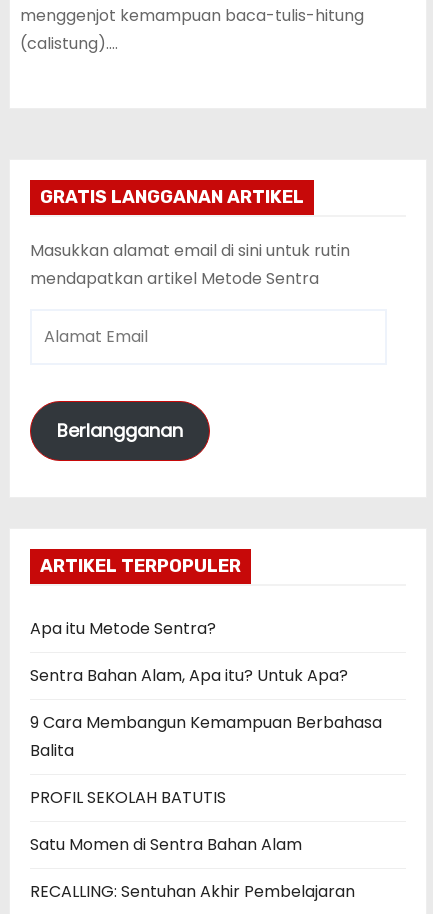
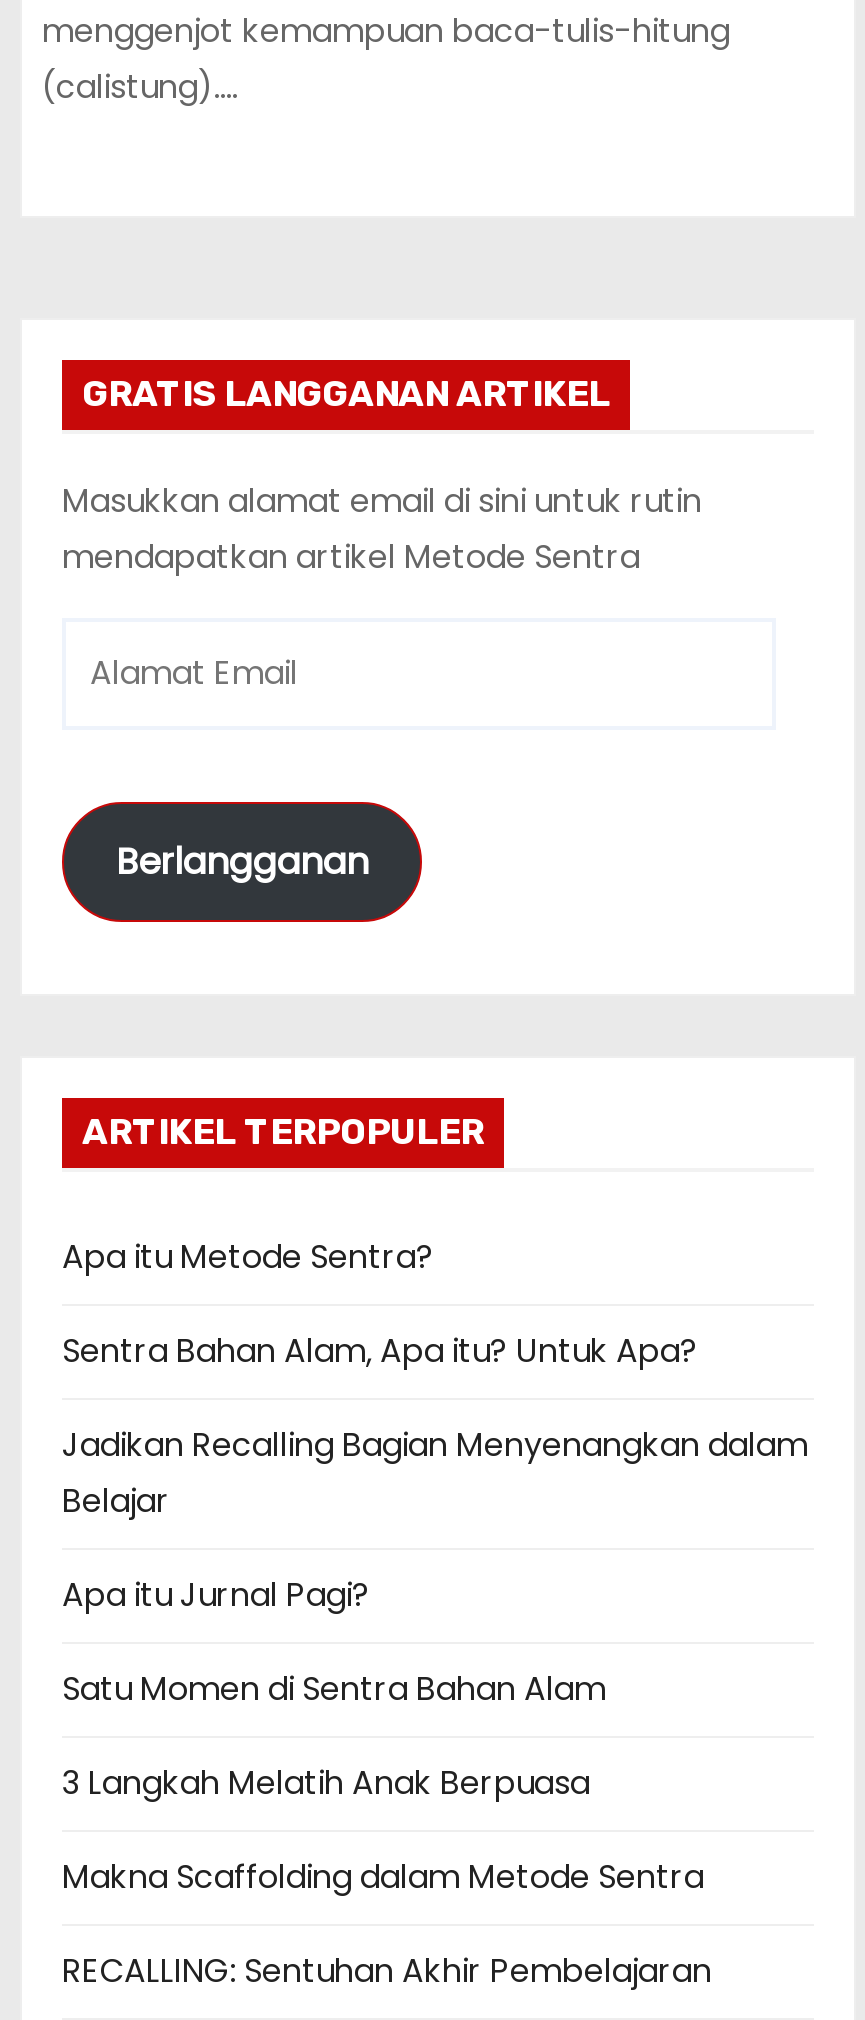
- 9 Cara Membangun Kemampuan Berbahasa
- Balita
+ Jadikan Recalling Bagian Menyenangkan dalam
+ Belajar

- PROFIL SEKOLAH BATUTIS
+ Apa itu Jurnal Pagi?

+ 3 Langkah Melatih Anak Berpuasa
+ Makna Scaffolding dalam Metode Sentra
